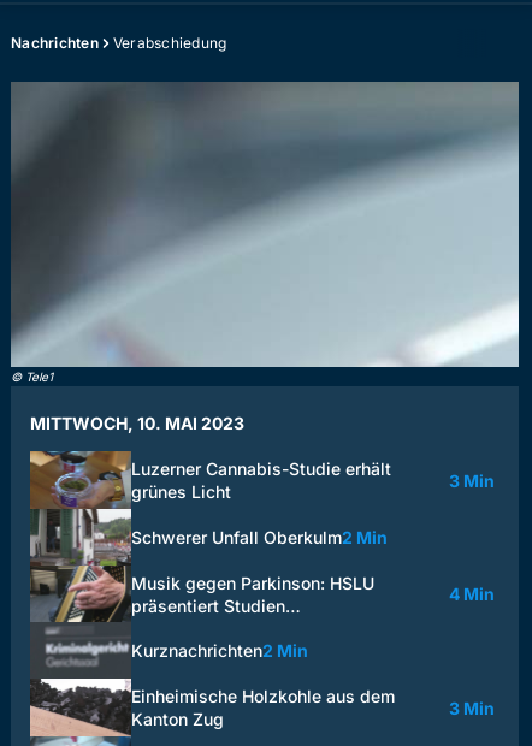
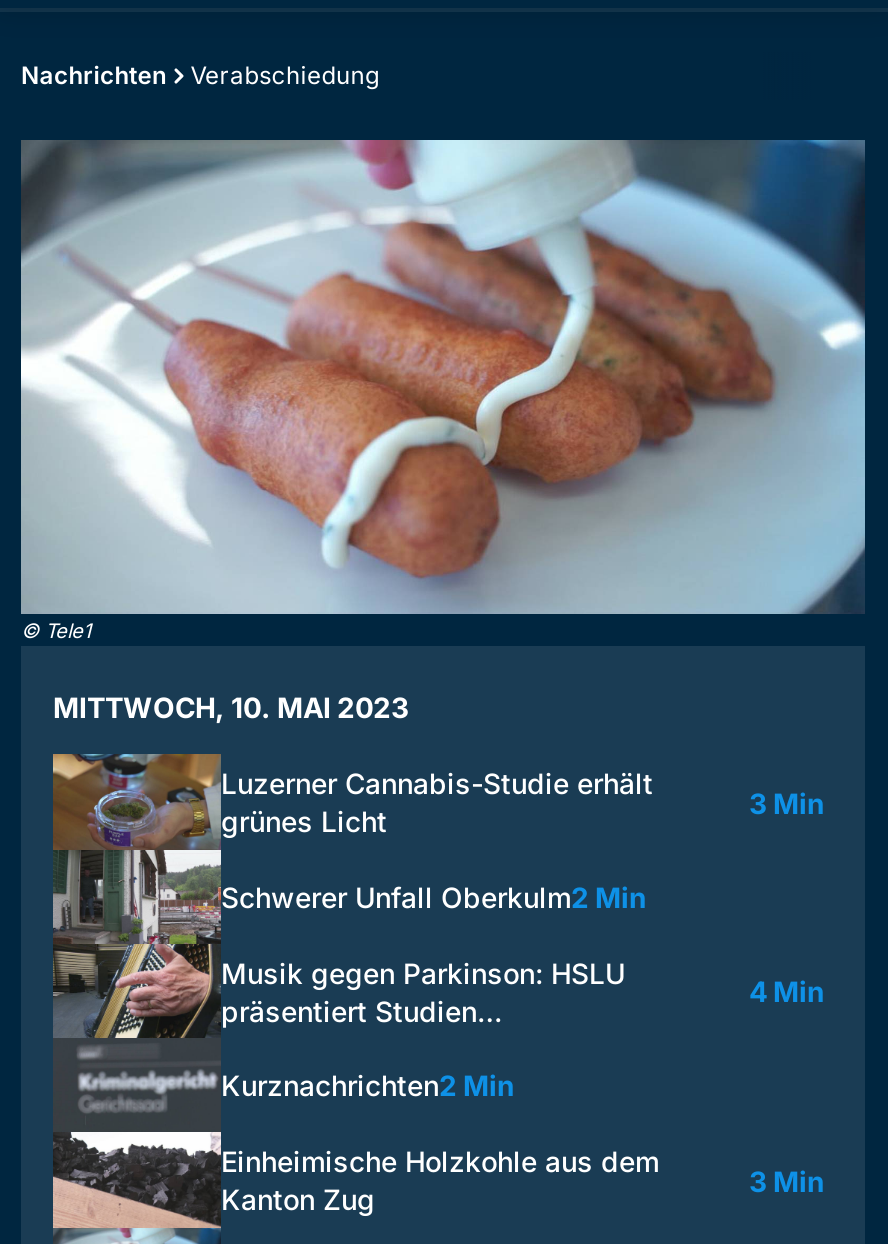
- [image]
+ [image]
